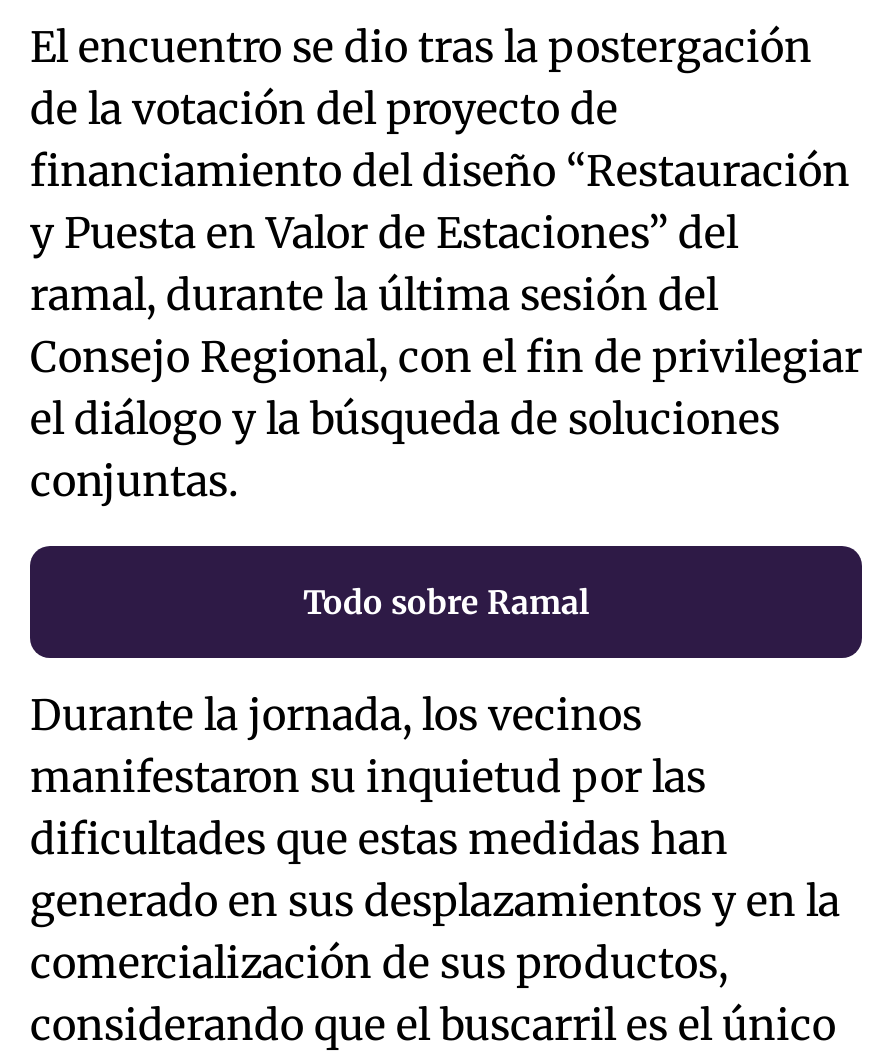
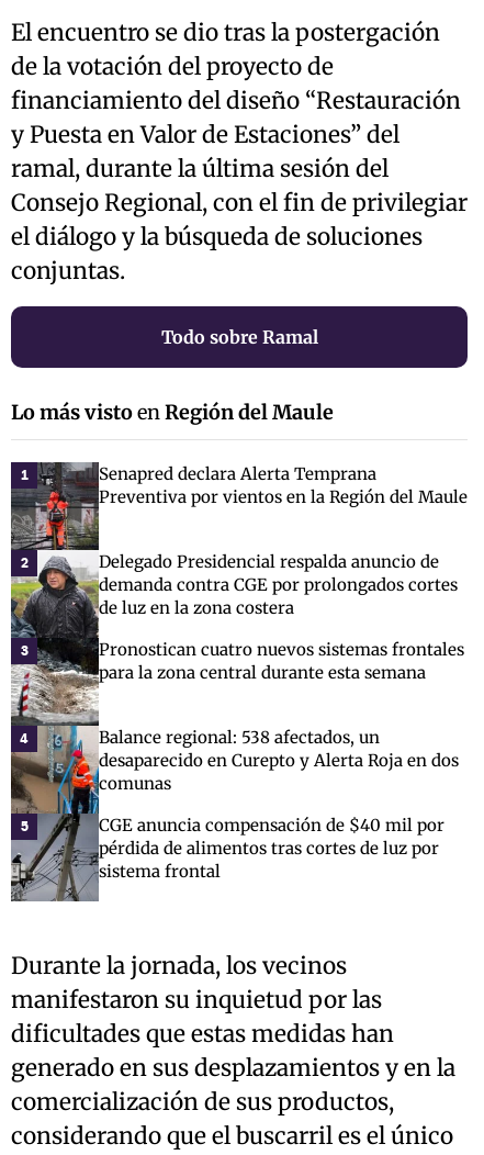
+ [image]
+ Lo más visto en Región del Maule
+ 1
+ Senapred declara Alerta Temprana
+ Preventiva por vientos en la Región del Maule
+ 2
+ Delegado Presidencial respalda anuncio de
+ demanda contra CGE por prolongados cortes
+ de luz en la zona costera
+ 3
+ Pronostican cuatro nuevos sistemas frontales
+ para la zona central durante esta semana
+ 4
+ Balance regional: 538 afectados, un
+ desaparecido en Curepto y Alerta Roja en dos
+ comunas
+ 5
+ CGE anuncia compensación de $40 mil por
+ pérdida de alimentos tras cortes de luz por
+ sistema frontal
